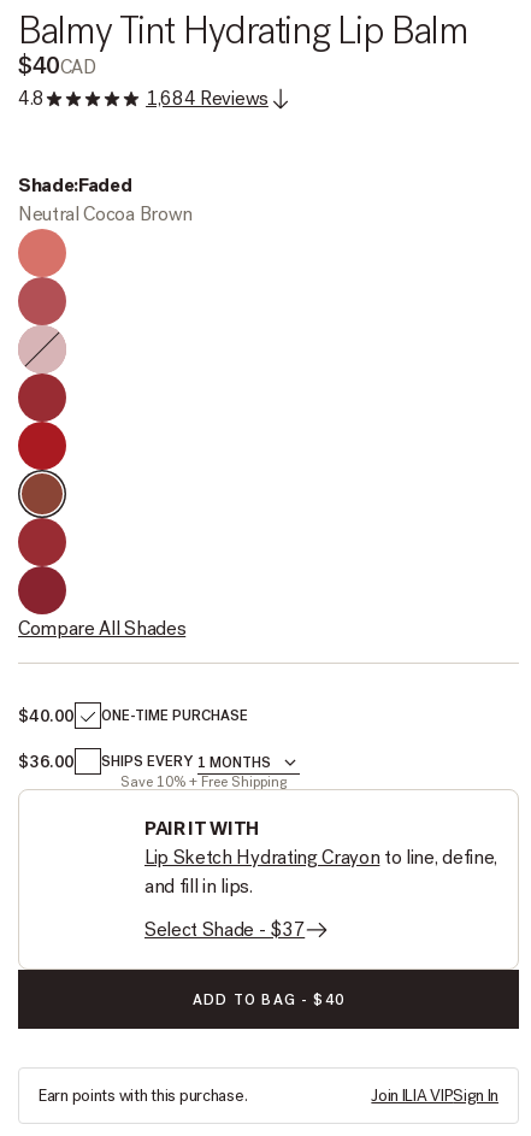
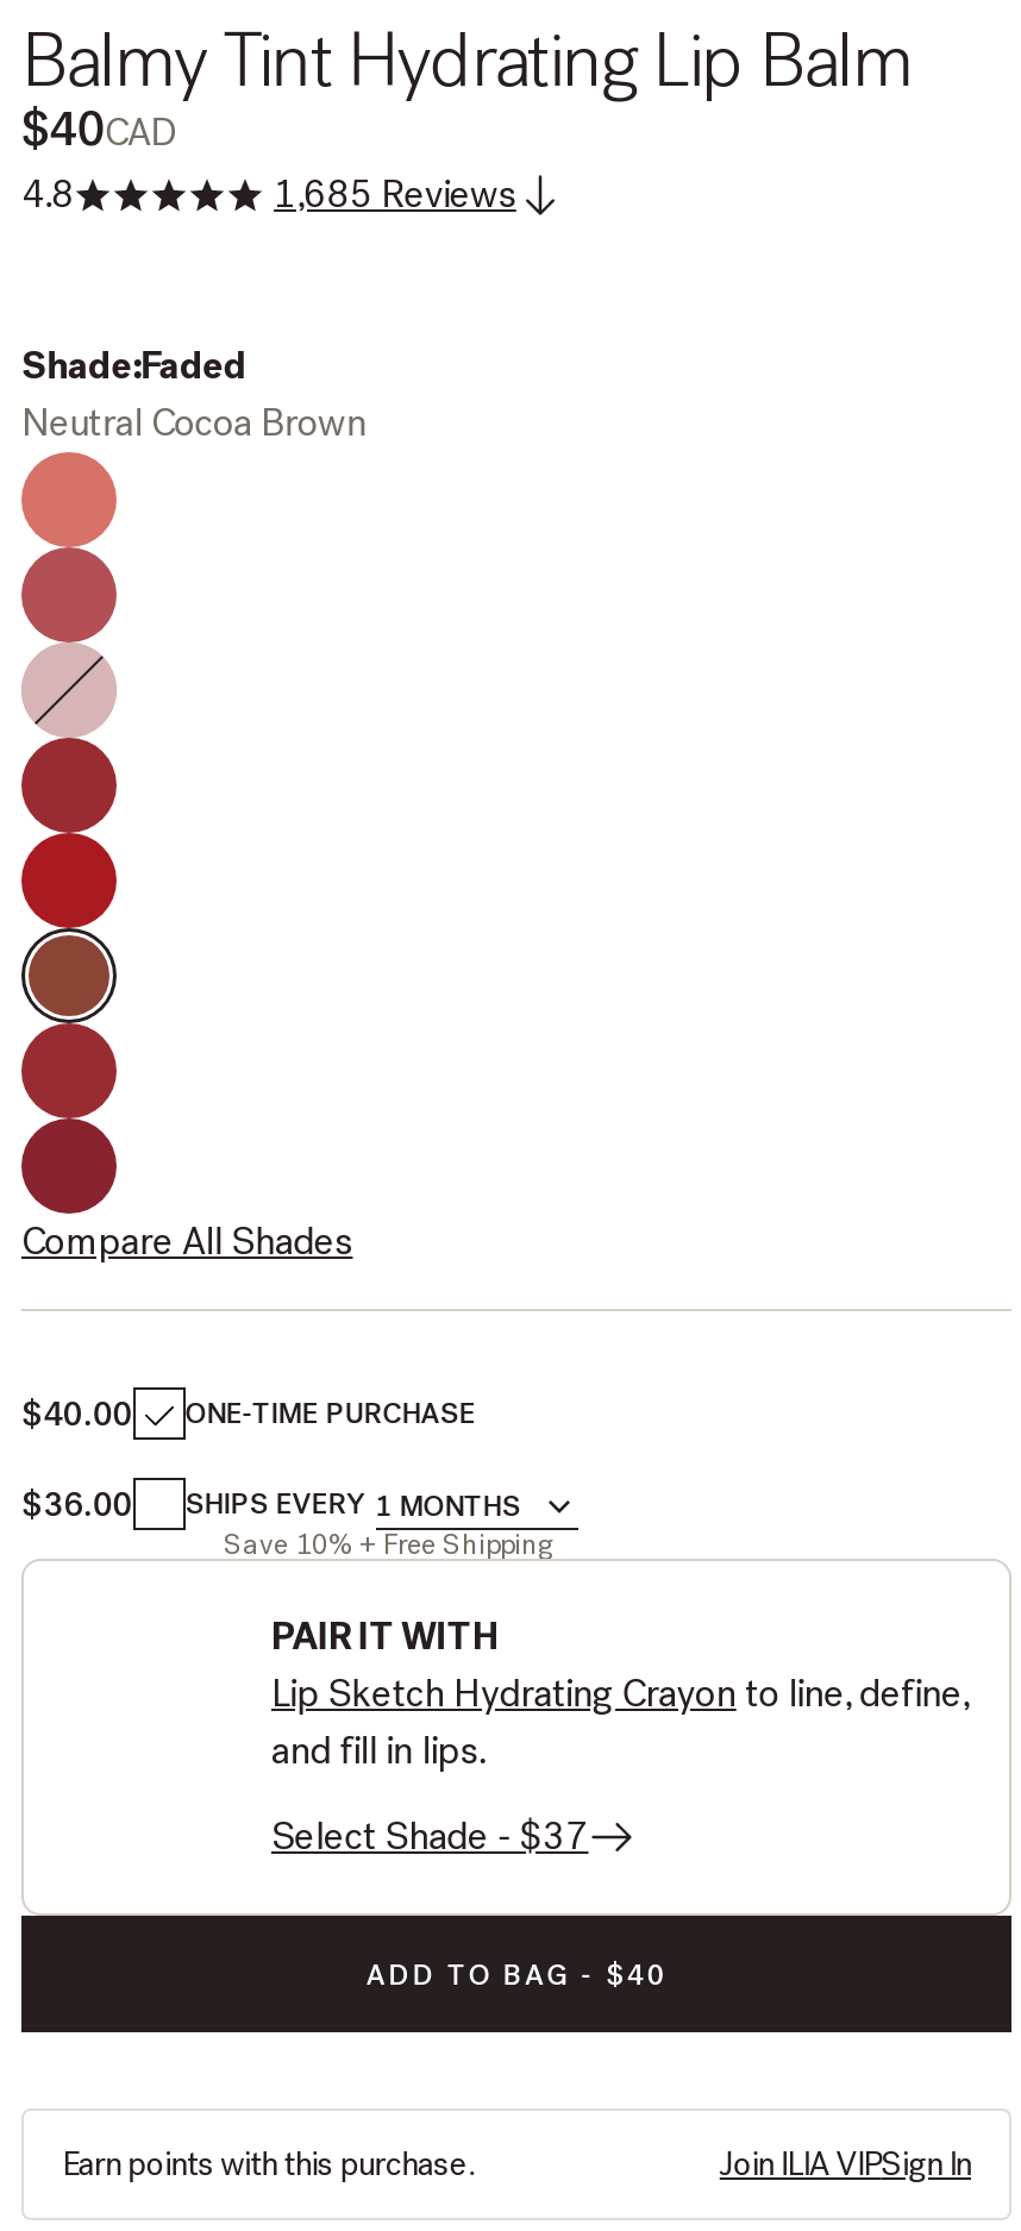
- 1,684 Reviews
+ 1,685 Reviews
